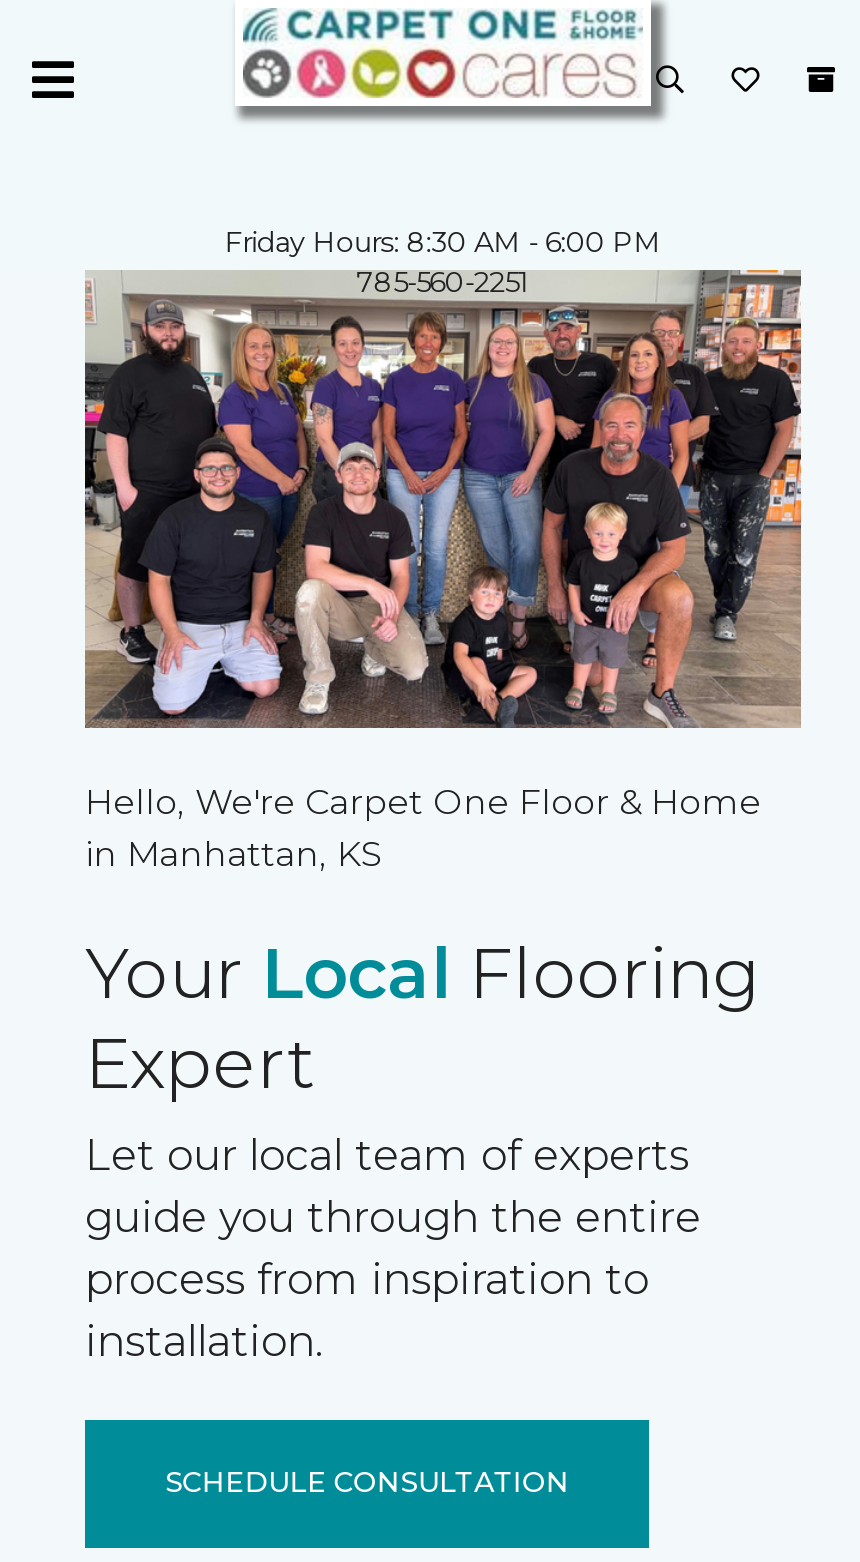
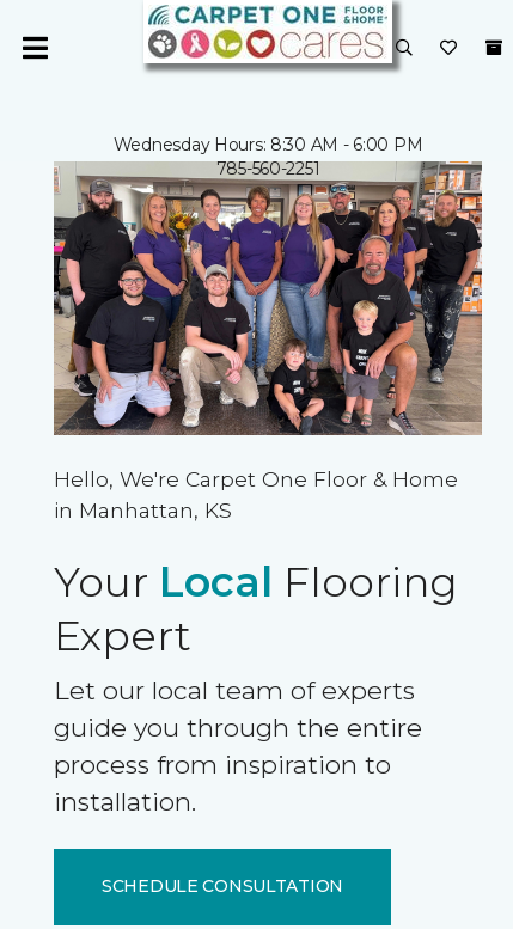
- Friday Hours: 8:30 AM - 6:00 PM
+ Wednesday Hours: 8:30 AM - 6:00 PM
